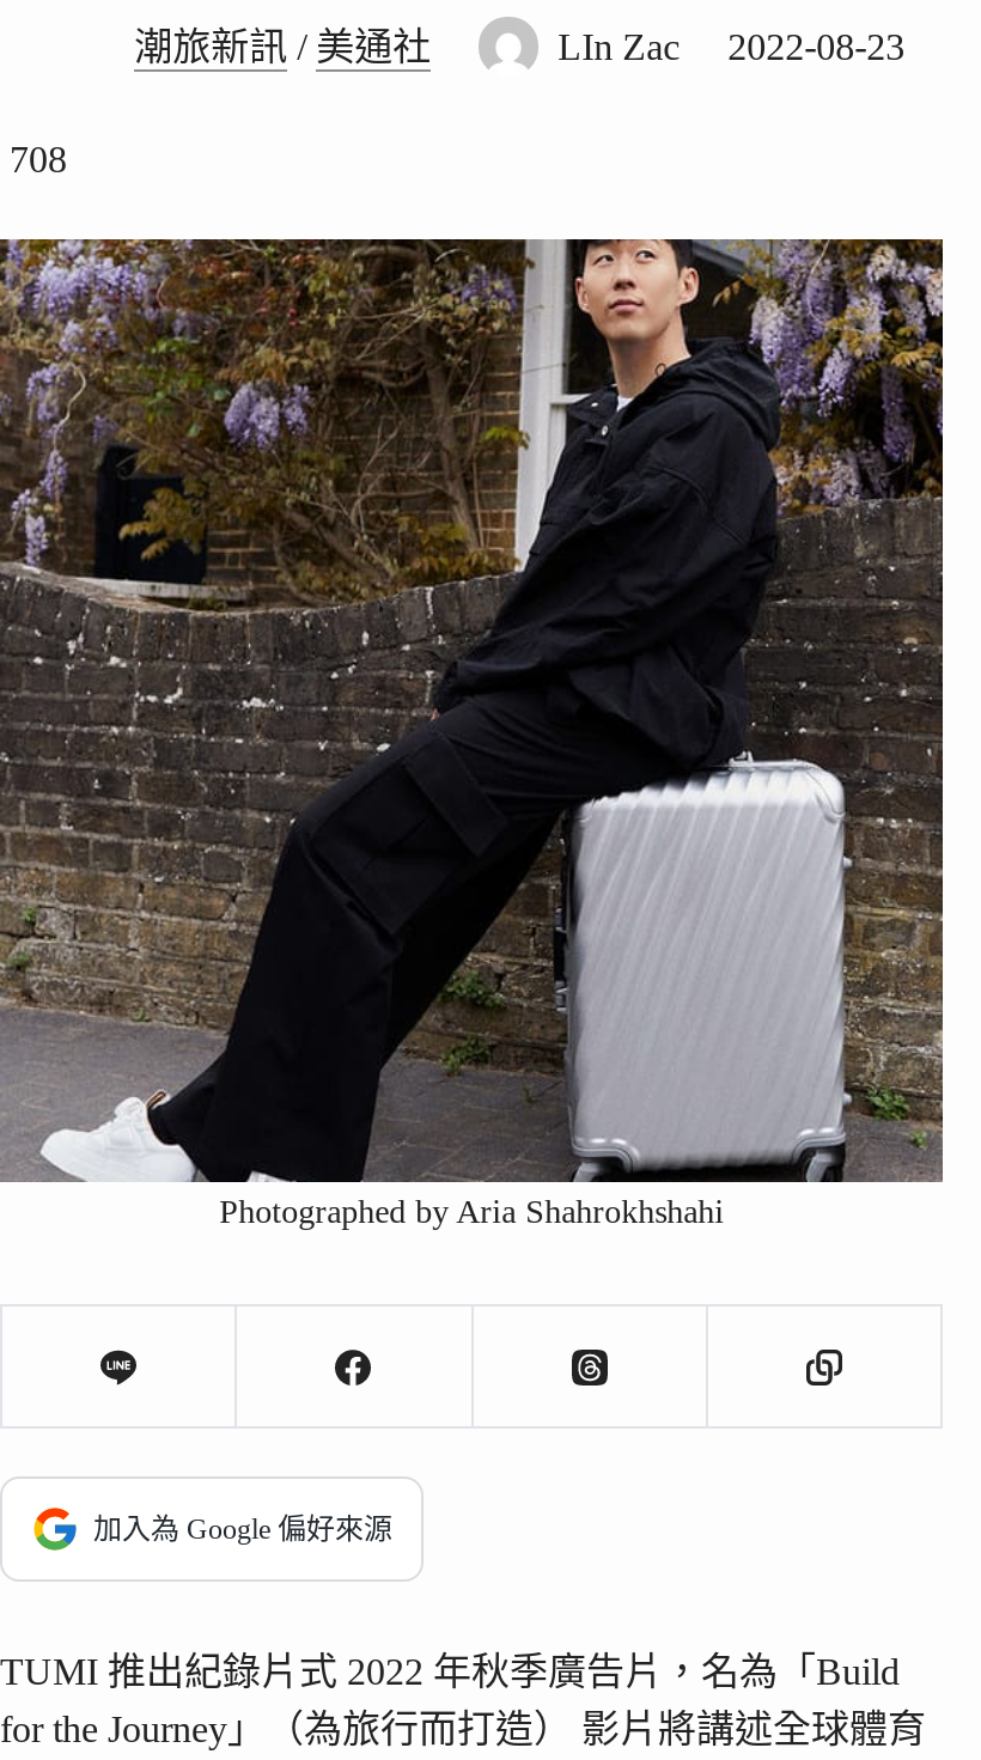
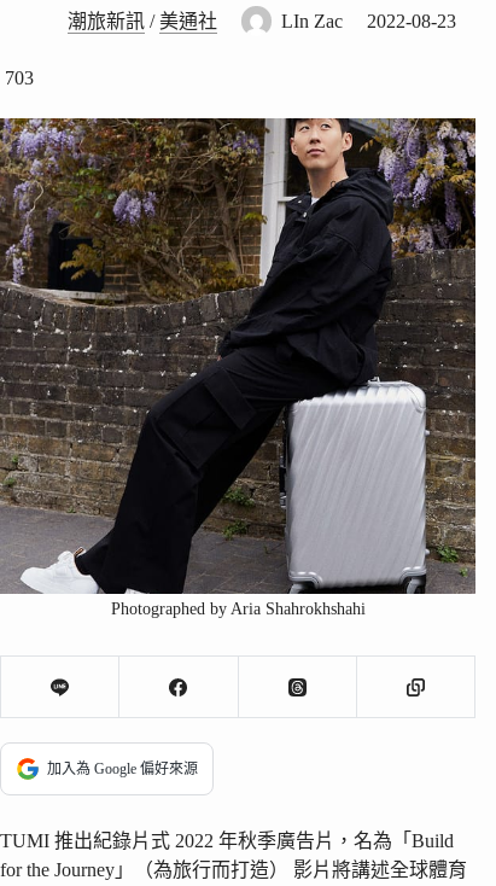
- 708
+ 703
